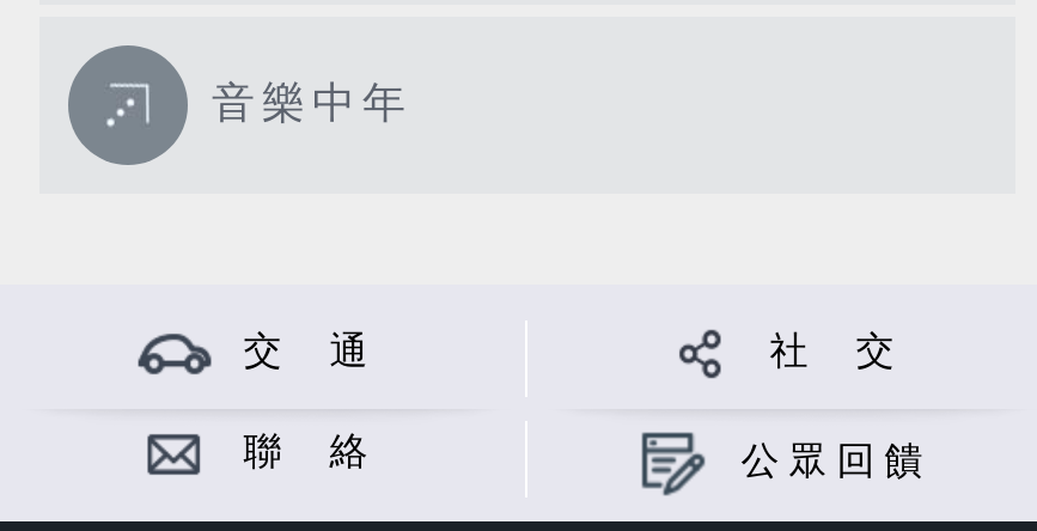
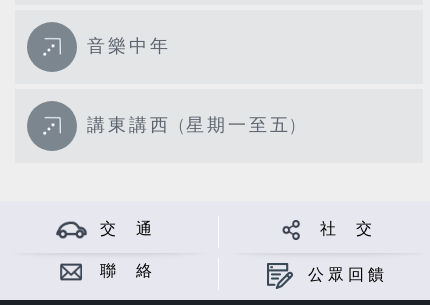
+ 講東講西 (星期一至五)
